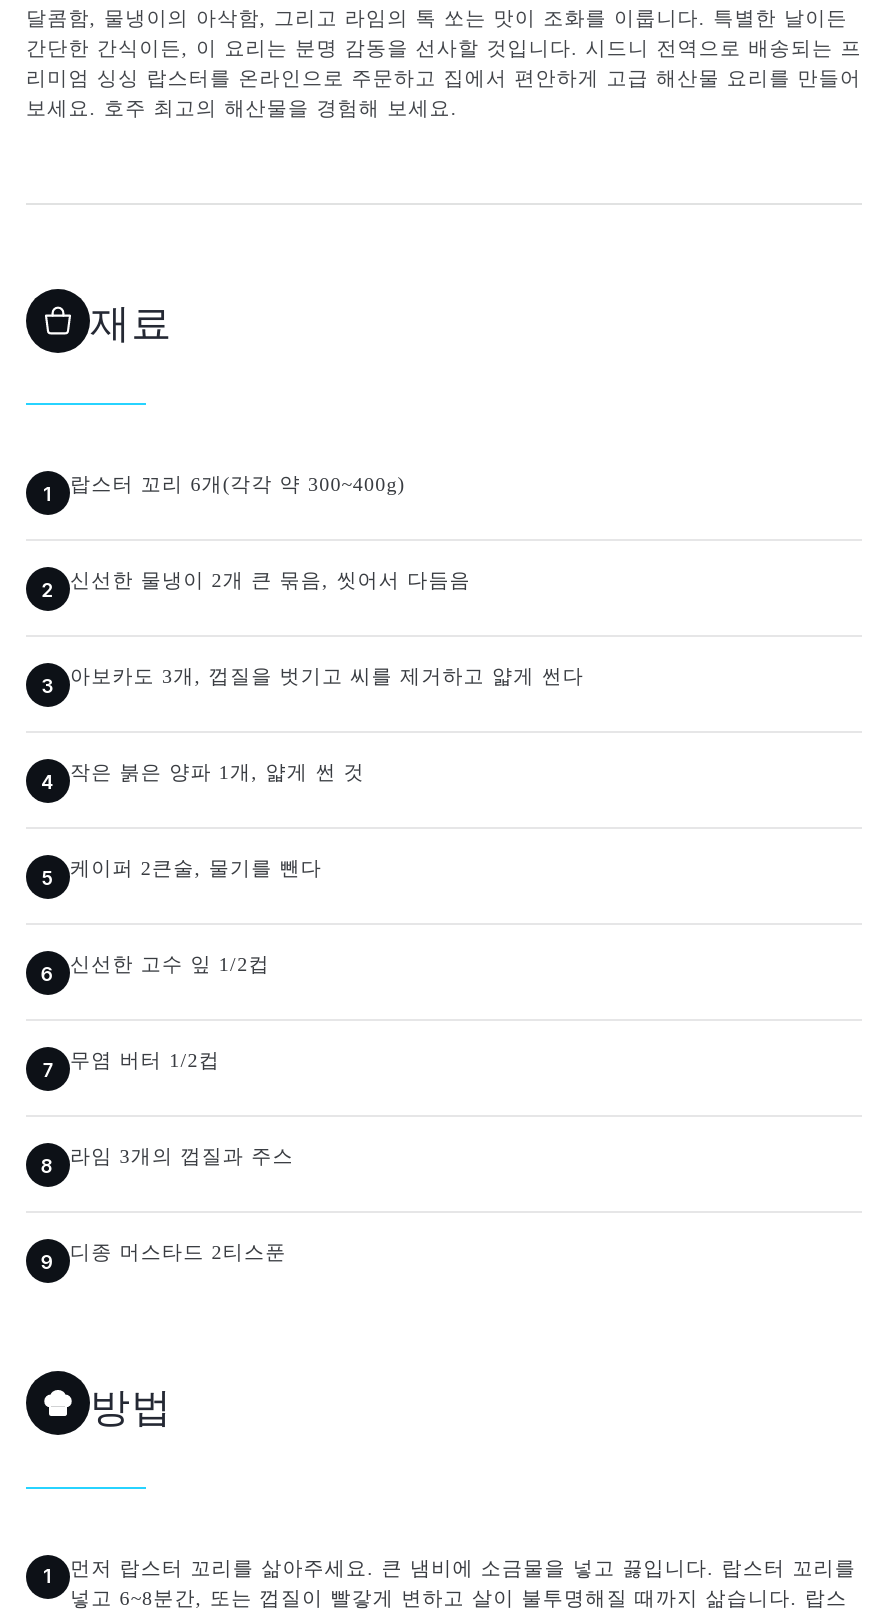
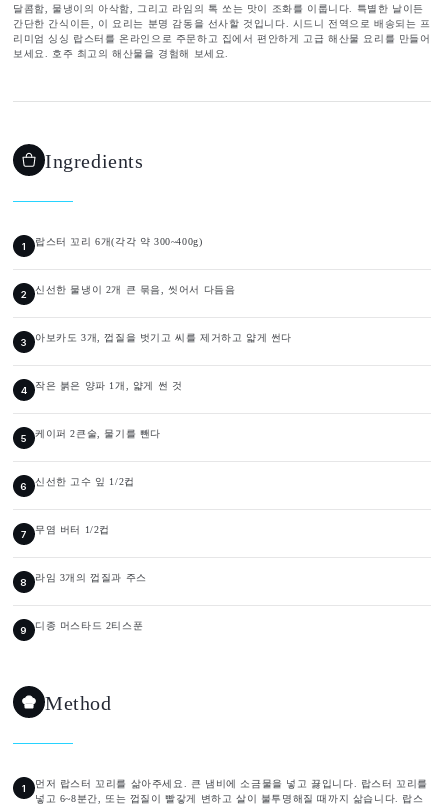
- 재료
+ Ingredients

- 방법
+ Method
